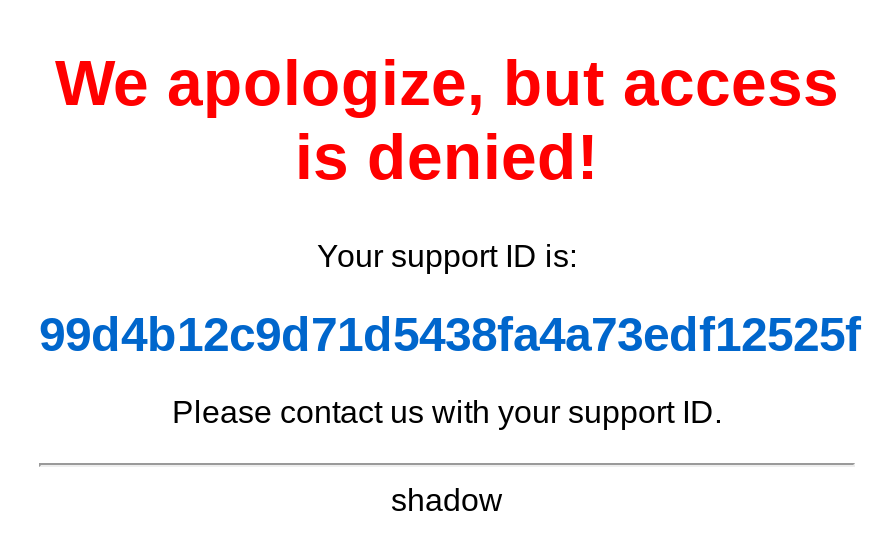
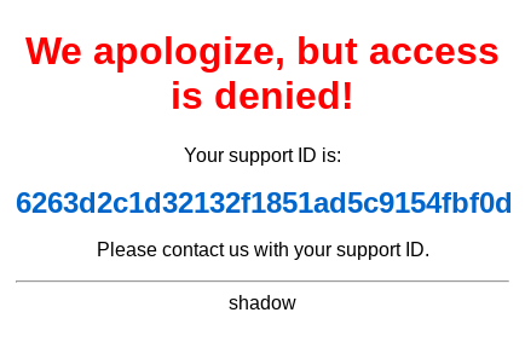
- 99d4b12c9d71d5438fa4a73edf12525f
+ 6263d2c1d32132f1851ad5c9154fbf0d
